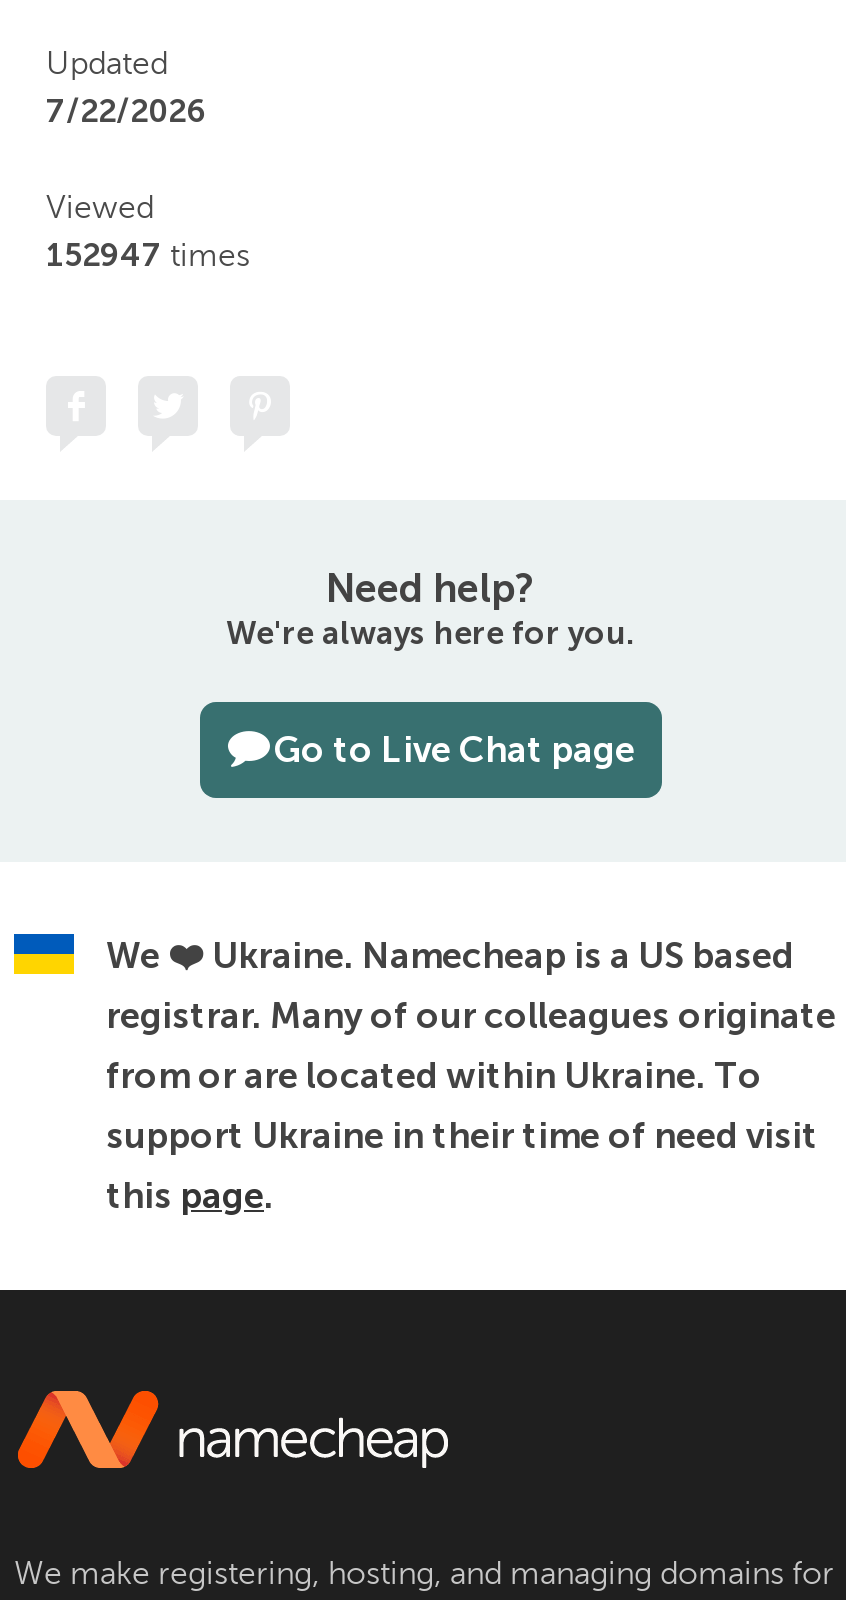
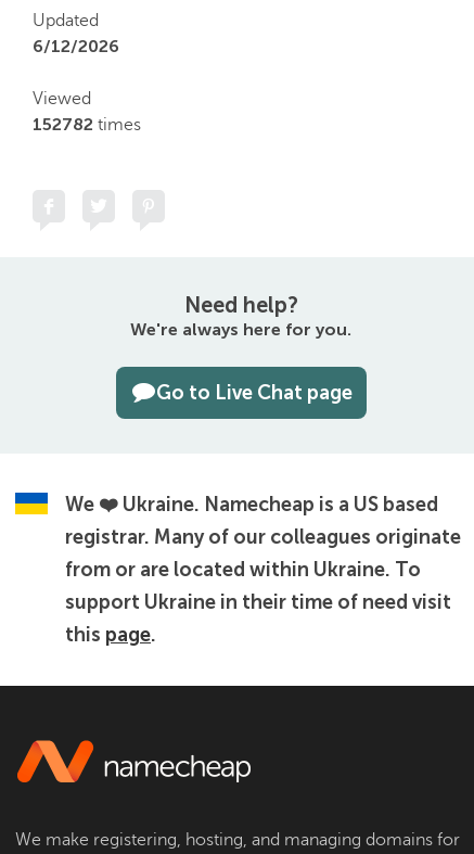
- 7/22/2026
+ 6/12/2026

- 152947 times
+ 152782 times
